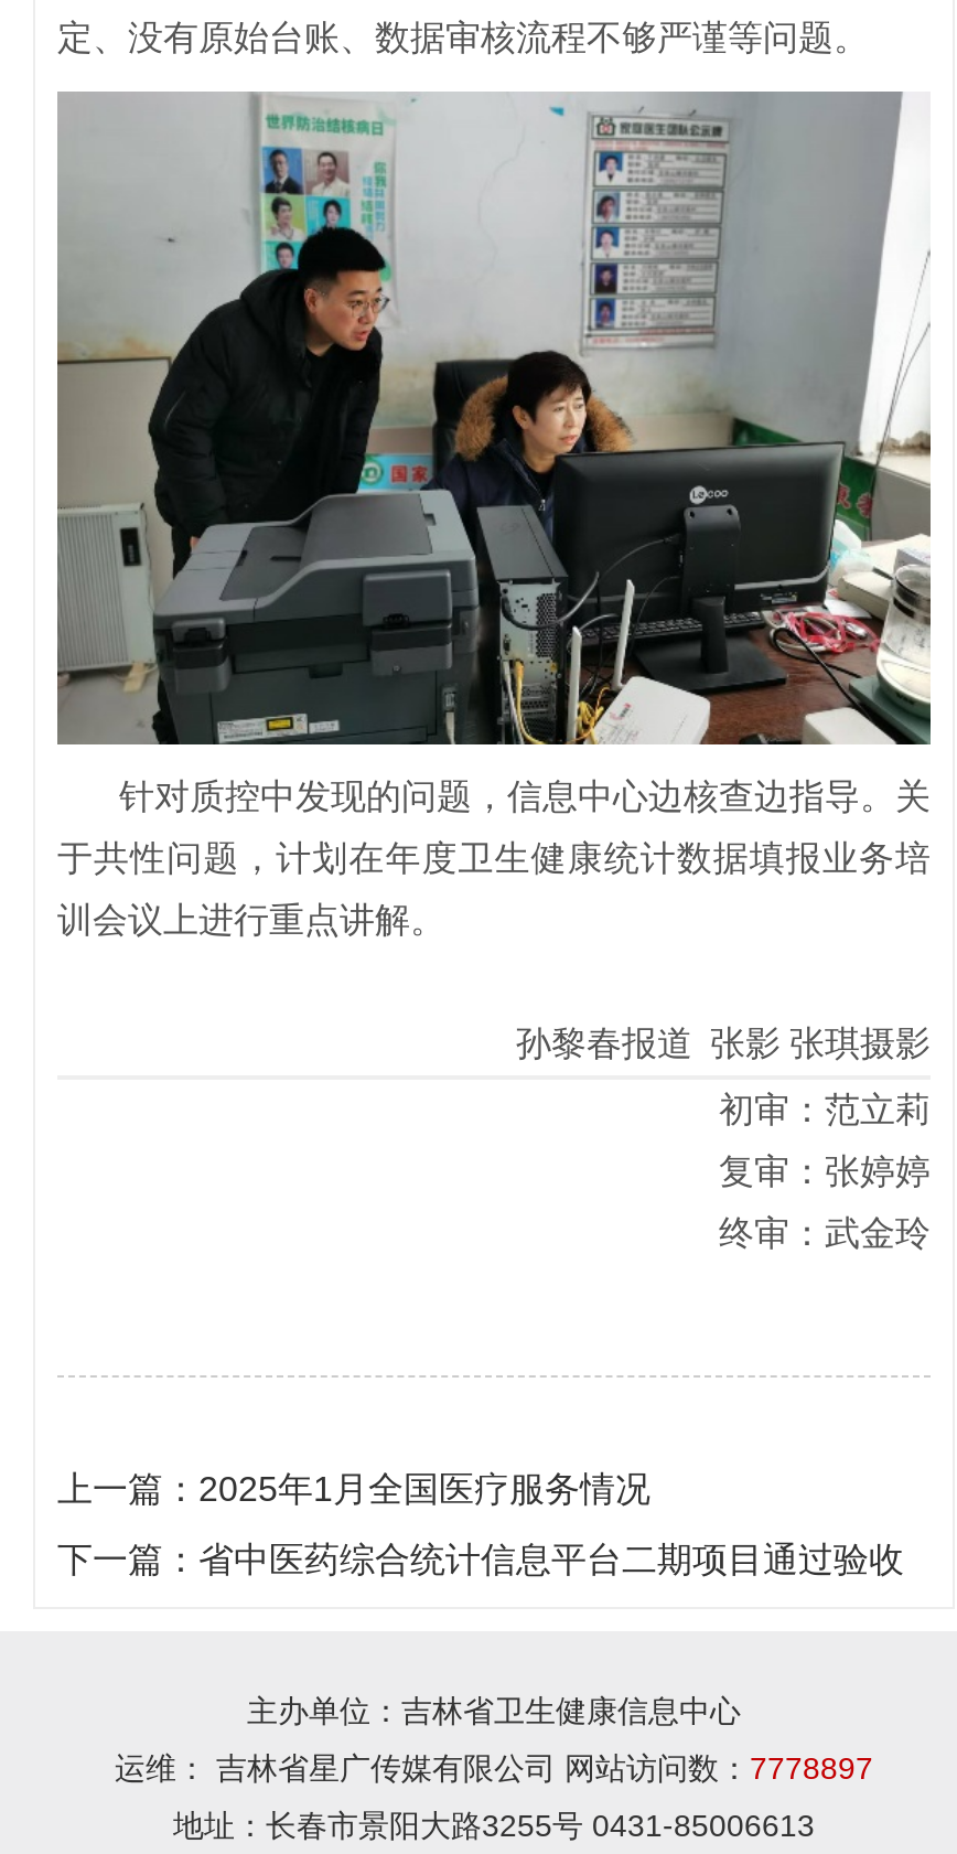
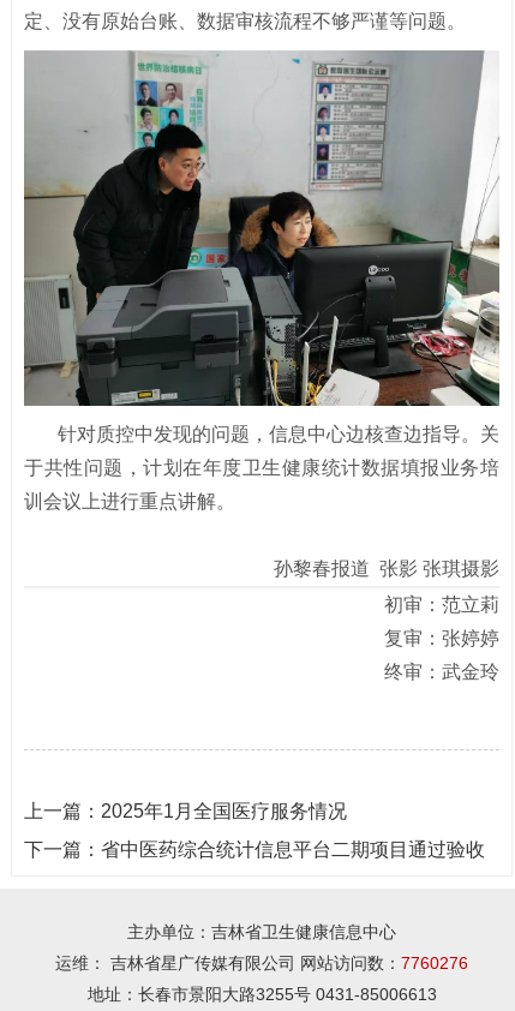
- 运维： 吉林省星广传媒有限公司 网站访问数：7778897
+ 运维： 吉林省星广传媒有限公司 网站访问数：7760276
